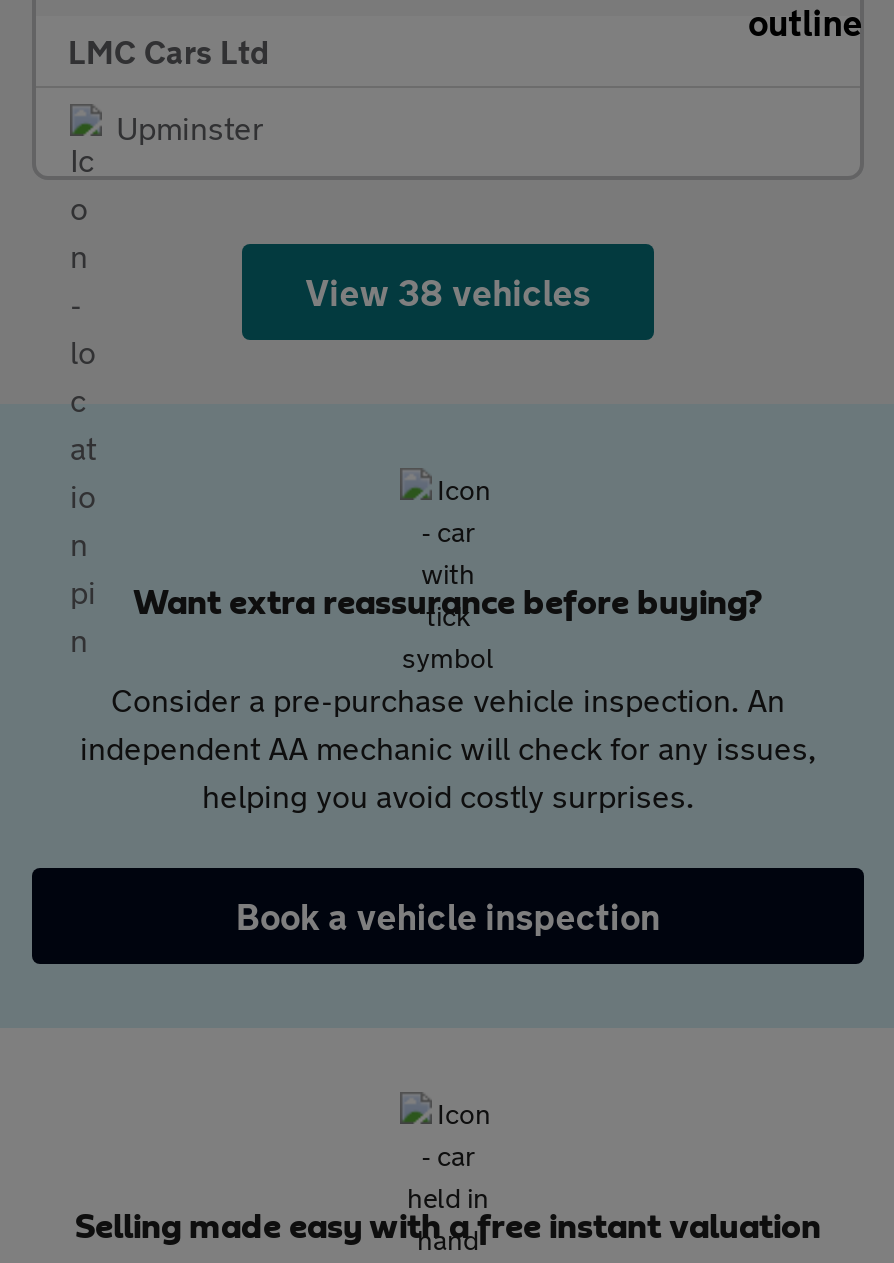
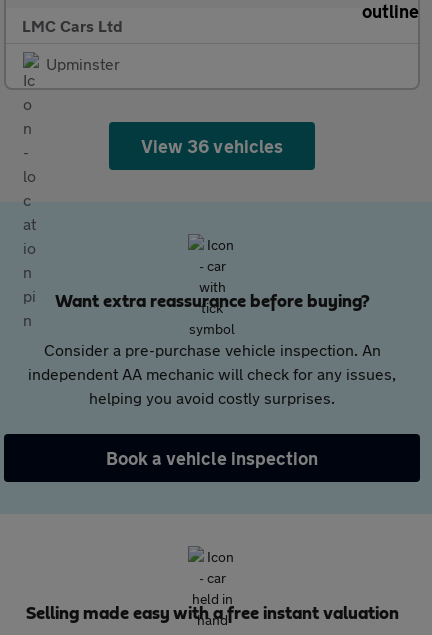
- View 38 vehicles
+ View 36 vehicles
